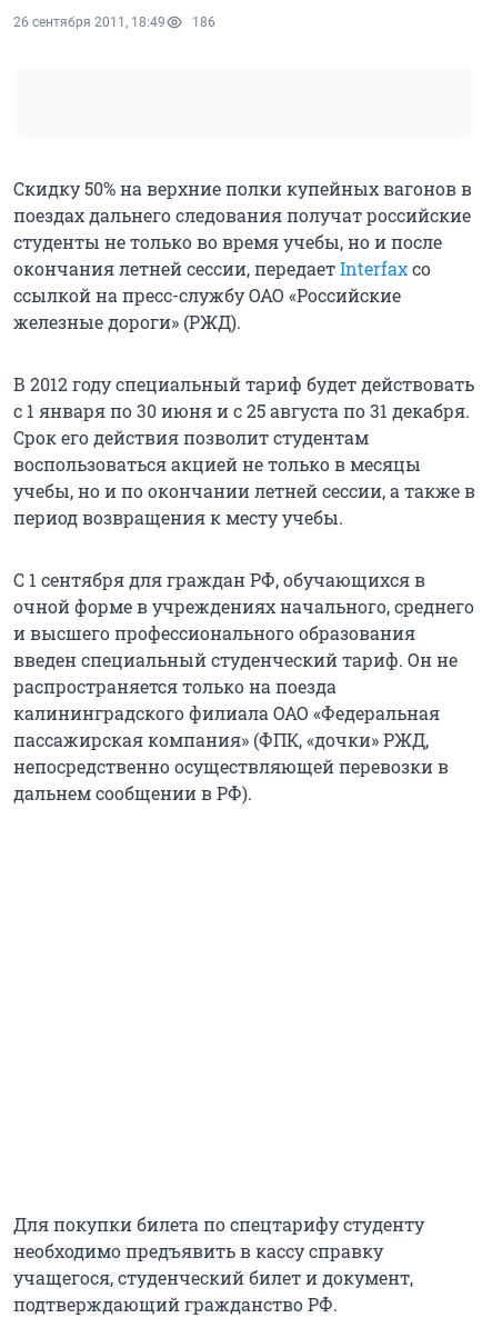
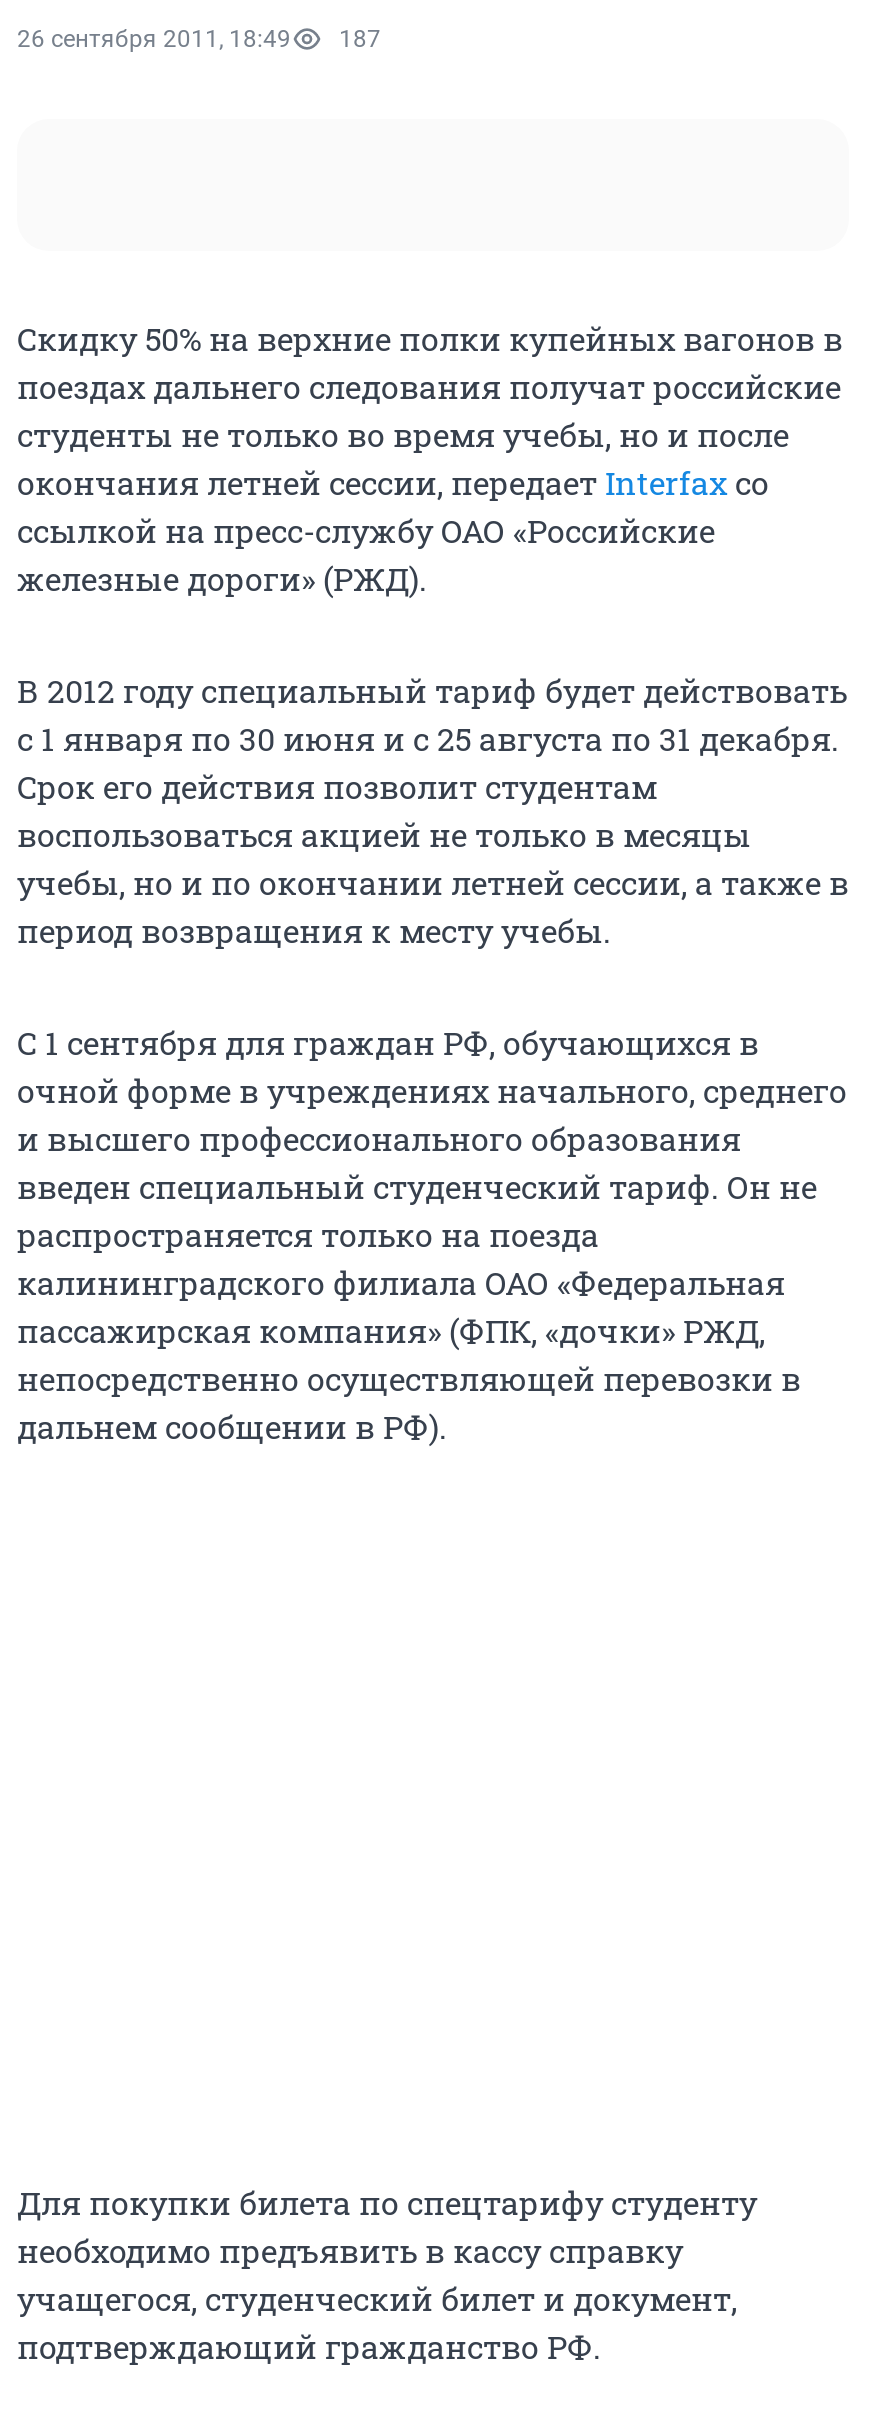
- 26 сентября 2011, 18:49 186
+ 26 сентября 2011, 18:49 187
